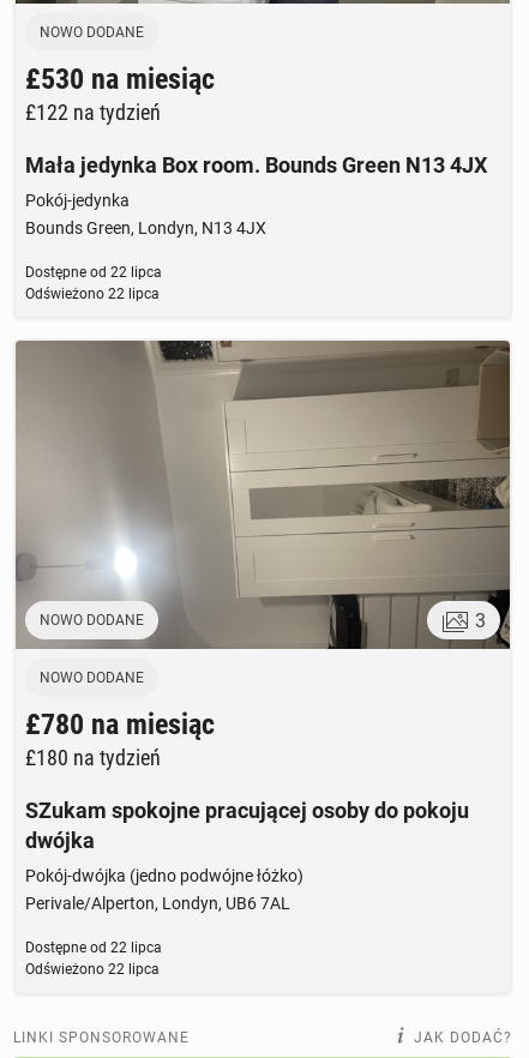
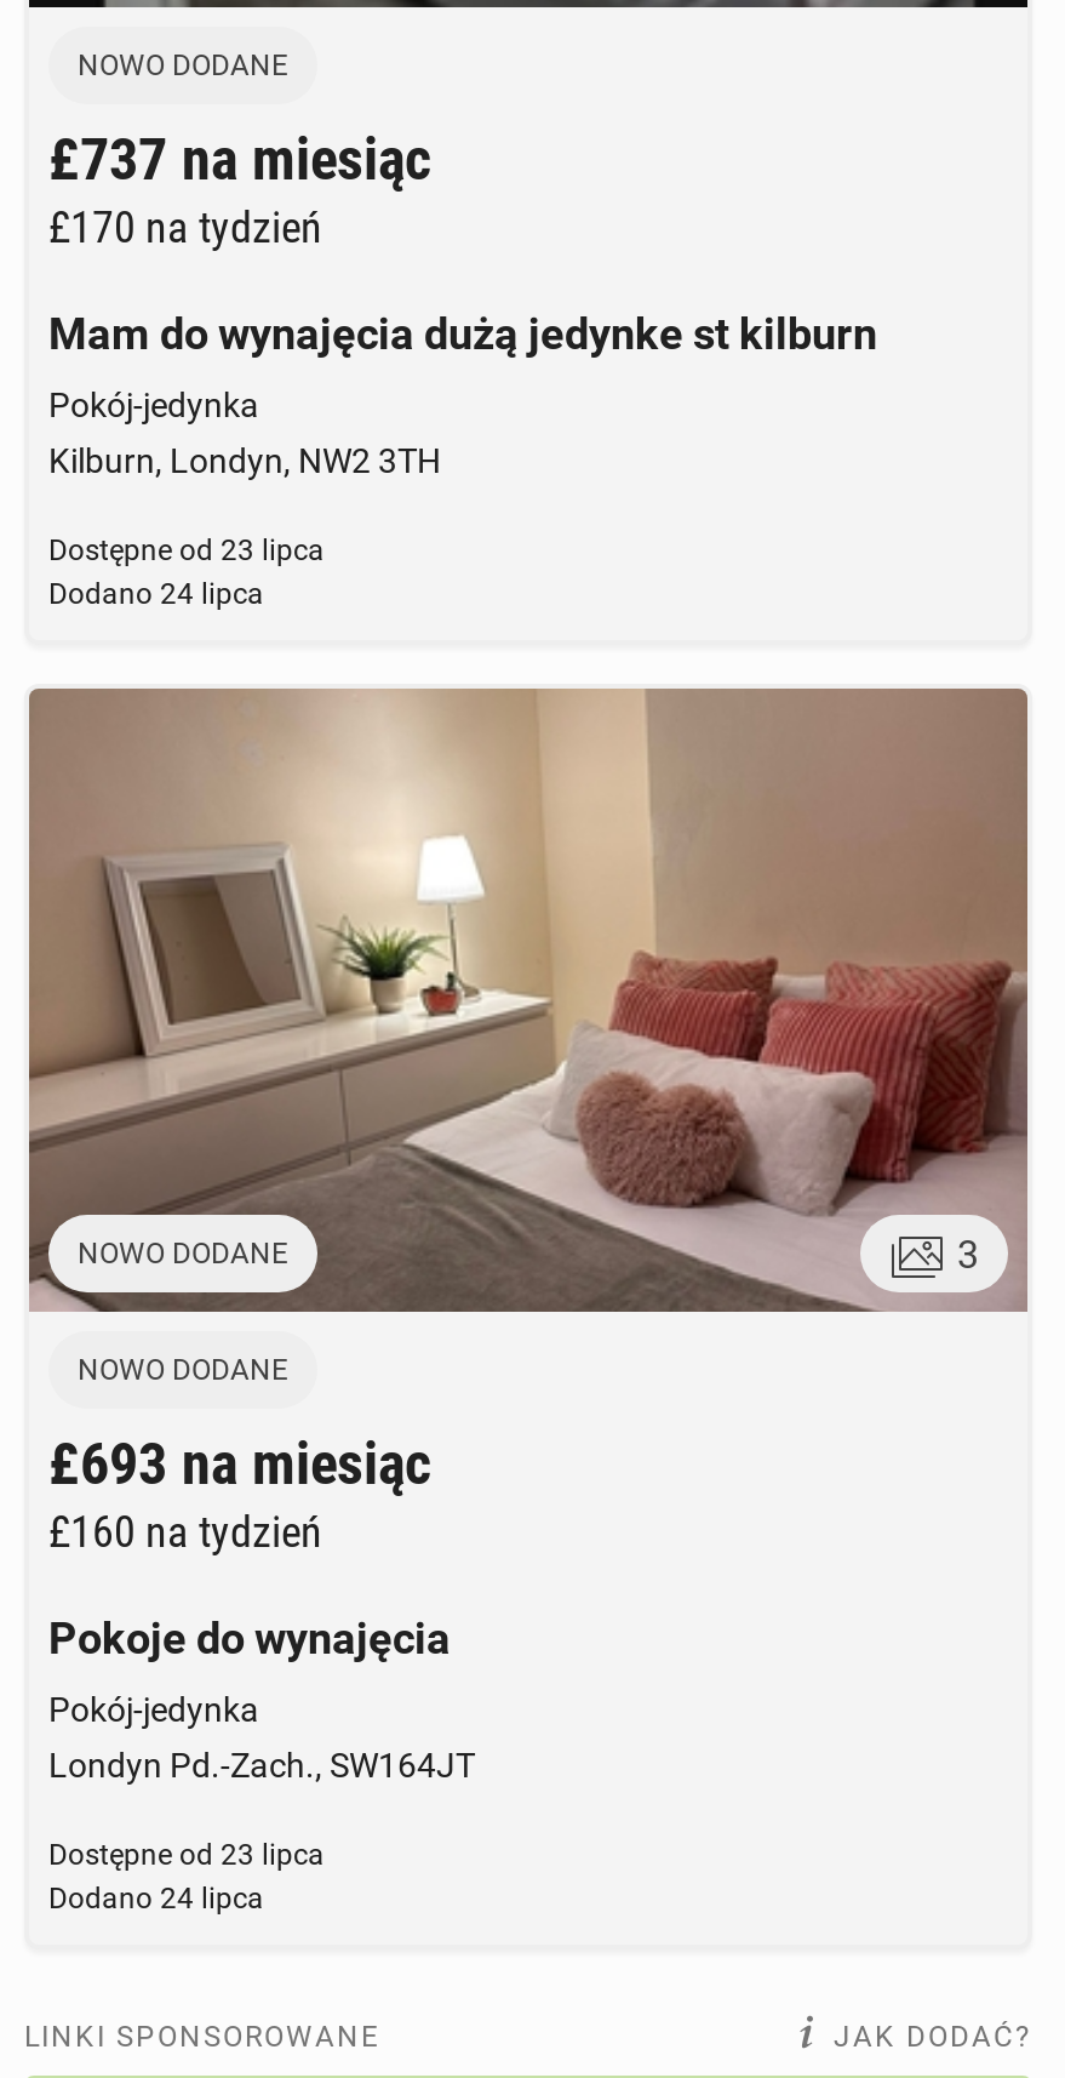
- £530 na miesiąc
- £122 na tydzień
+ £737 na miesiąc
+ £170 na tydzień

- Mała jedynka Box room. Bounds Green N13 4JX
+ Mam do wynajęcia dużą jedynke st kilburn

- Bounds Green, Londyn, N13 4JX
+ Kilburn, Londyn, NW2 3TH

- Dostępne od 22 lipca
- Odświeżono 22 lipca
+ Dostępne od 23 lipca
+ Dodano 24 lipca

- [image]
+ [image]

- £780 na miesiąc
- £180 na tydzień
+ £693 na miesiąc
+ £160 na tydzień

- SZukam spokojne pracującej osoby do pokoju
- dwójka
+ Pokoje do wynajęcia

- Pokój-dwójka (jedno podwójne łóżko)
- Perivale/Alperton, Londyn, UB6 7AL
+ Pokój-jedynka
+ Londyn Pd.-Zach., SW164JT

- Dostępne od 22 lipca
- Odświeżono 22 lipca
+ Dostępne od 23 lipca
+ Dodano 24 lipca
